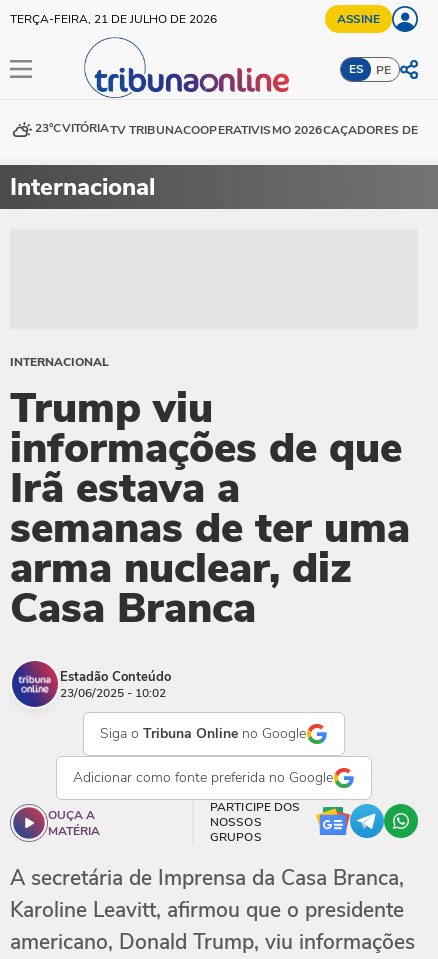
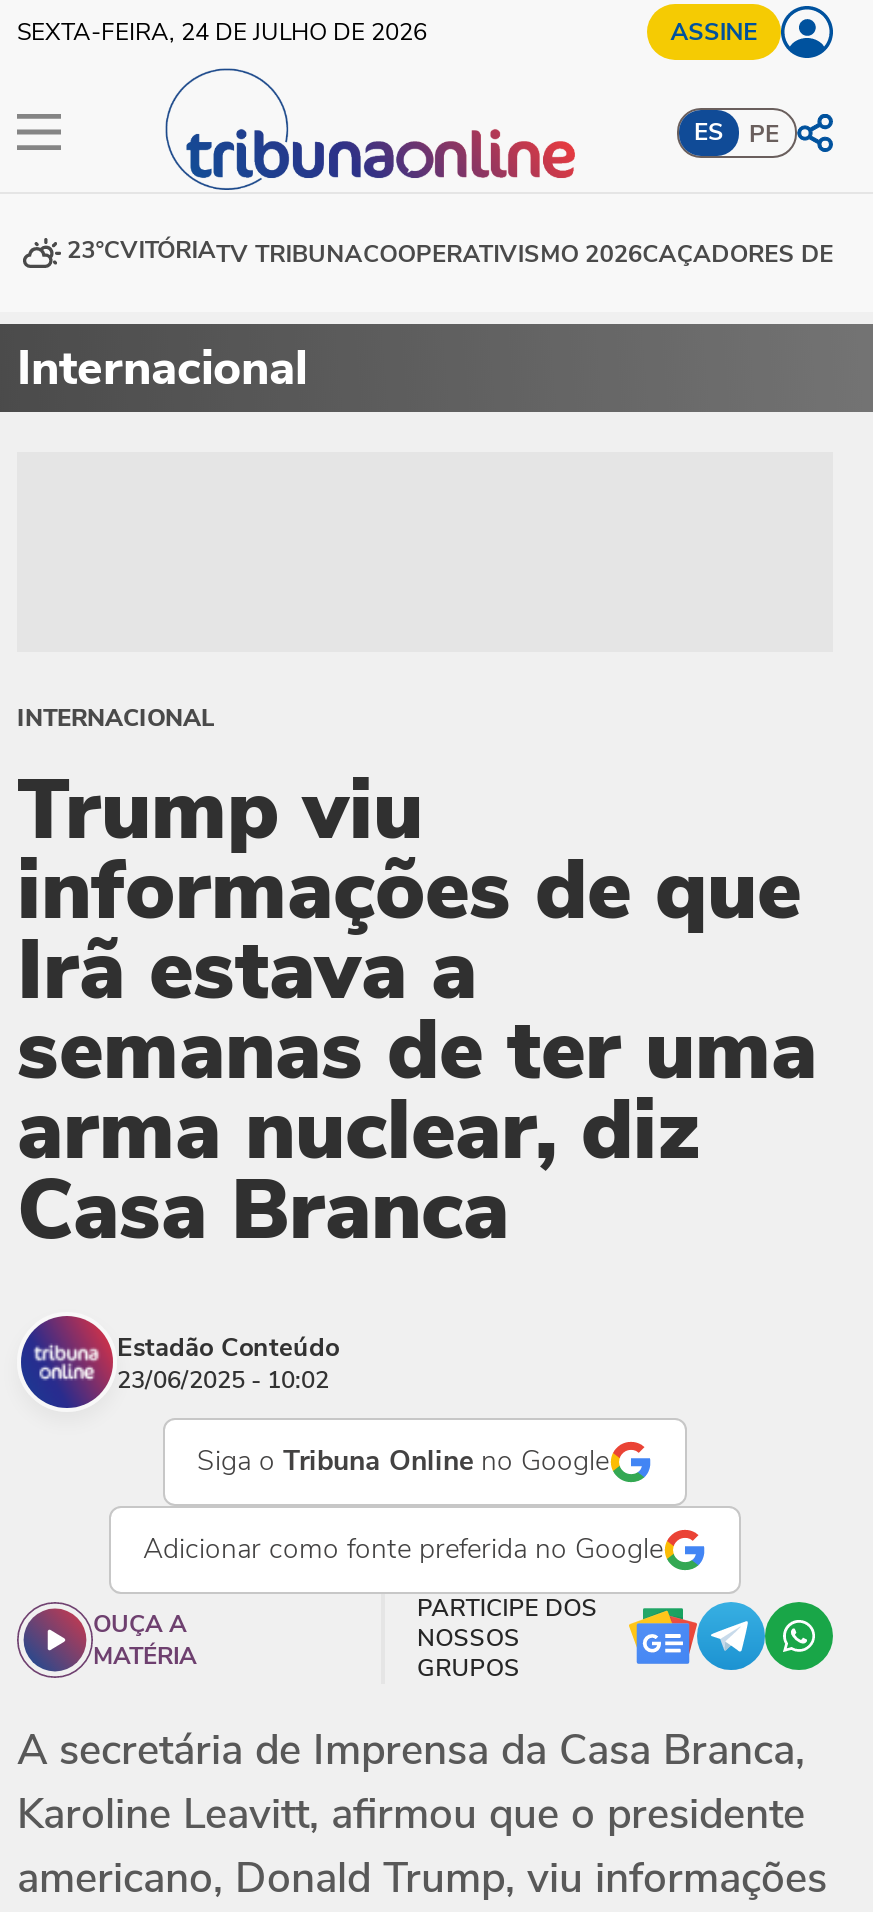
- TERÇA-FEIRA, 21 DE JULHO DE 2026
+ SEXTA-FEIRA, 24 DE JULHO DE 2026
